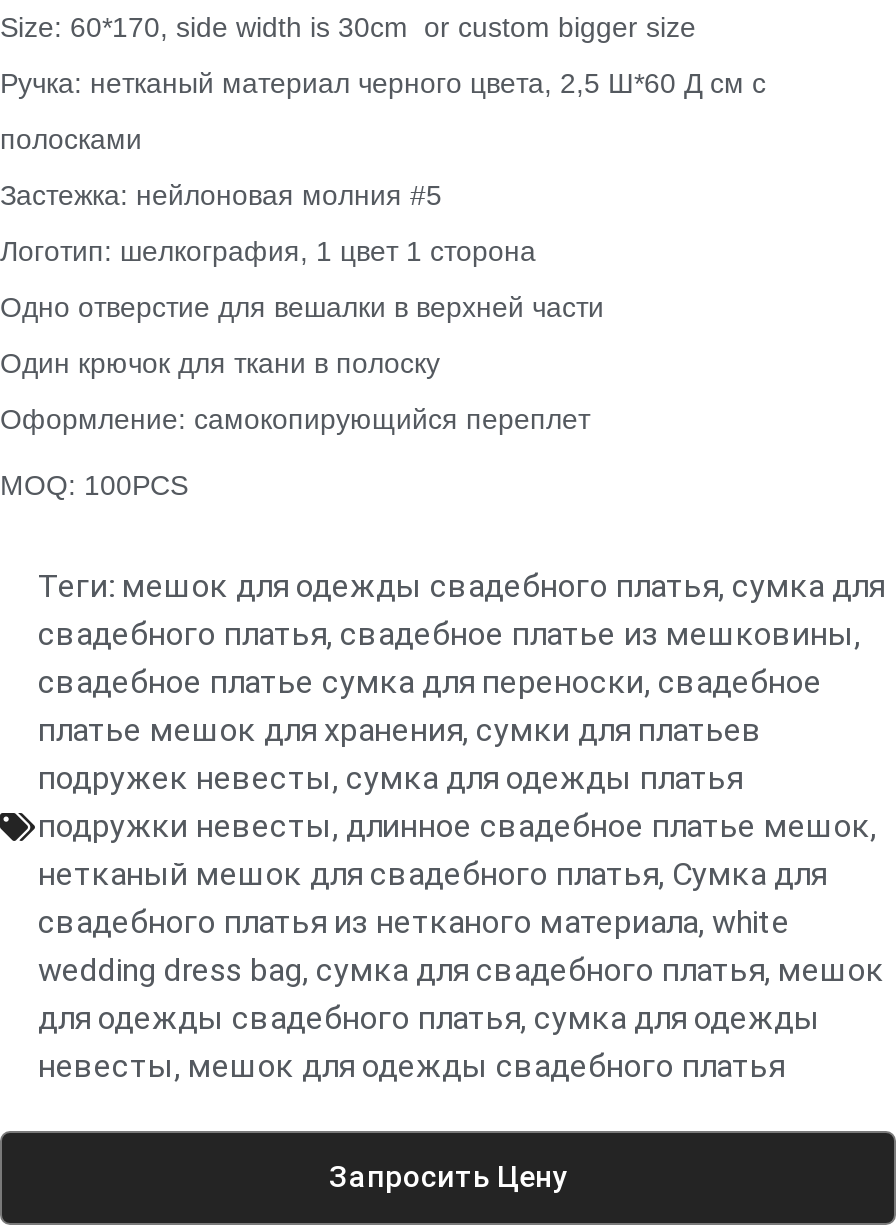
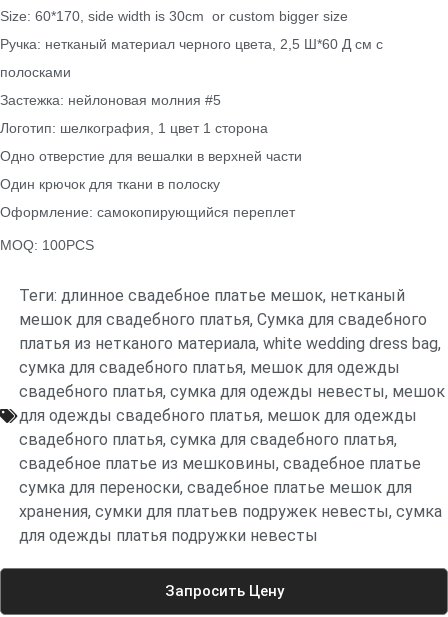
- Теги: мешок для одежды свадебного платья, сумка для
- свадебного платья, свадебное платье из мешковины,
- свадебное платье сумка для переноски, свадебное
- платье мешок для хранения, сумки для платьев
- подружек невесты, сумка для одежды платья
- подружки невесты, длинное свадебное платье мешок,
- нетканый мешок для свадебного платья, Сумка для
- свадебного платья из нетканого материала, white
- wedding dress bag, сумка для свадебного платья, мешок
- для одежды свадебного платья, сумка для одежды
- невесты, мешок для одежды свадебного платья
+ Теги: длинное свадебное платье мешок, нетканый
+ мешок для свадебного платья, Сумка для свадебного
+ платья из нетканого материала, white wedding dress bag,
+ сумка для свадебного платья, мешок для одежды
+ свадебного платья, сумка для одежды невесты, мешок
+ для одежды свадебного платья, мешок для одежды
+ свадебного платья, сумка для свадебного платья,
+ свадебное платье из мешковины, свадебное платье
+ сумка для переноски, свадебное платье мешок для
+ хранения, сумки для платьев подружек невесты, сумка
+ для одежды платья подружки невесты
